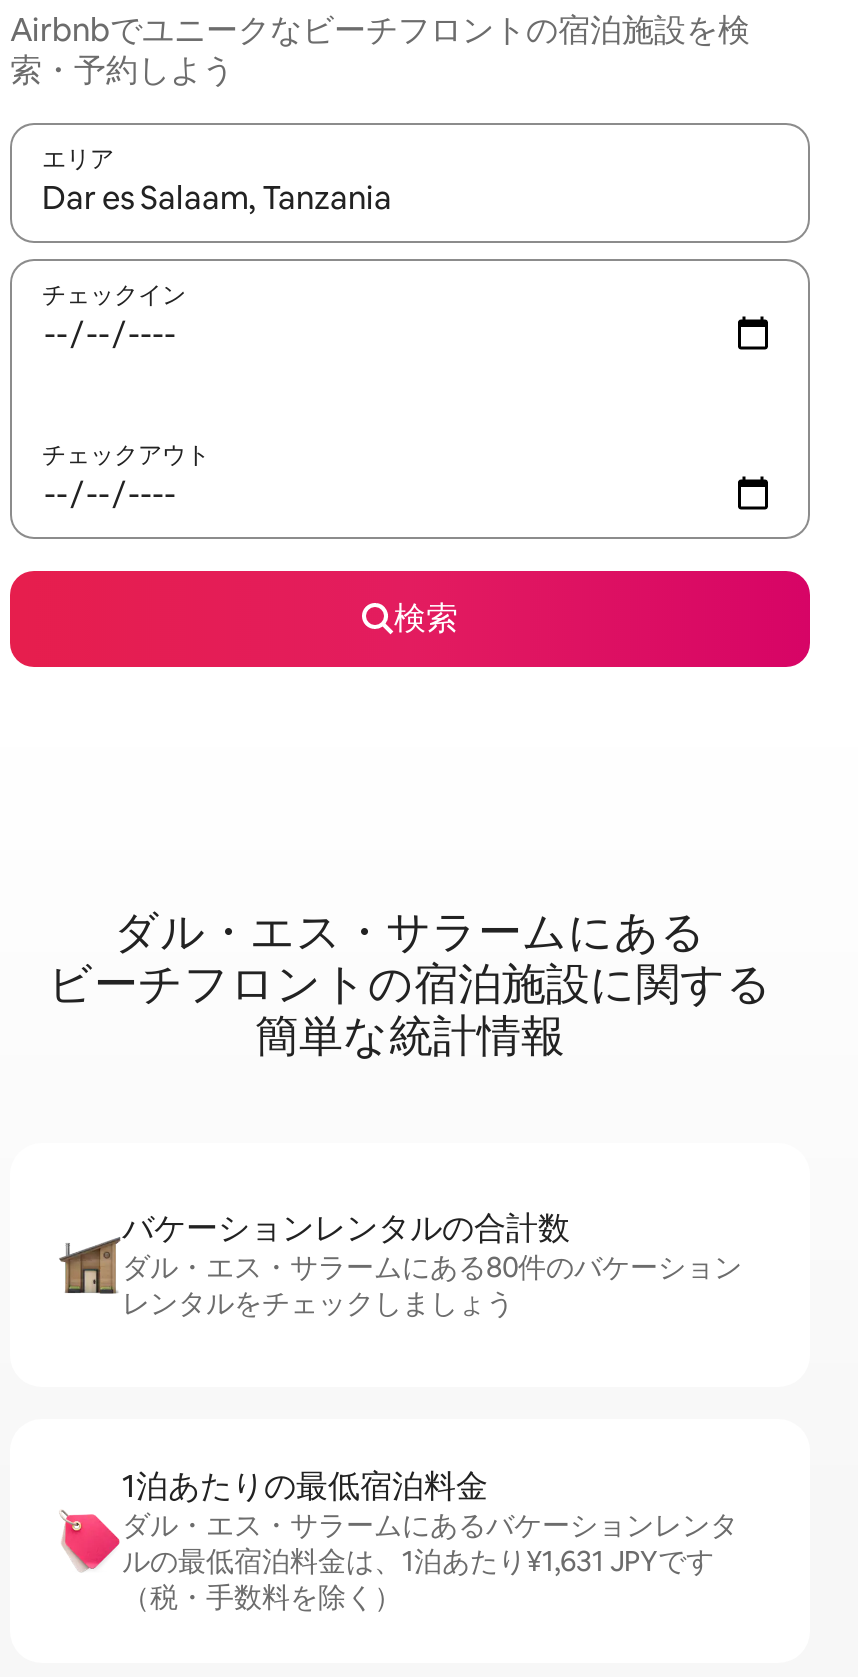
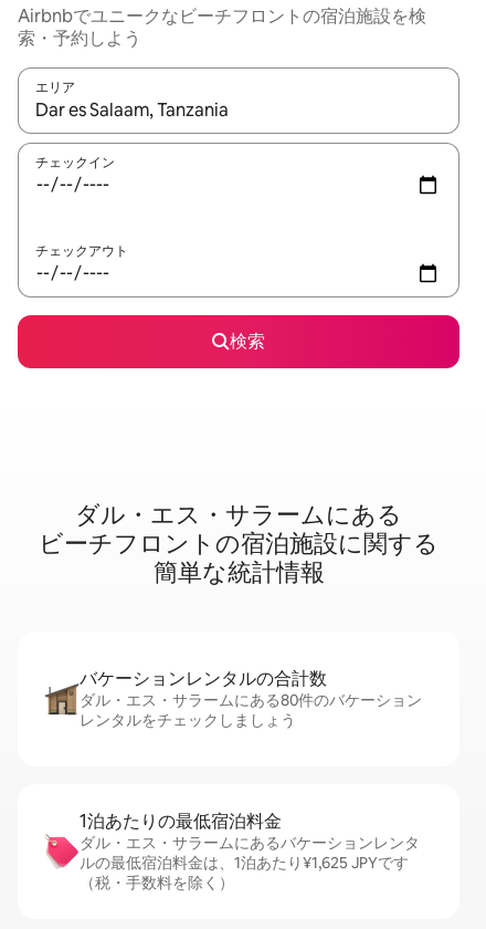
- ルの最低宿泊料金は、1泊あたり¥1,631 JPYです
+ ルの最低宿泊料金は、1泊あたり¥1,625 JPYです
